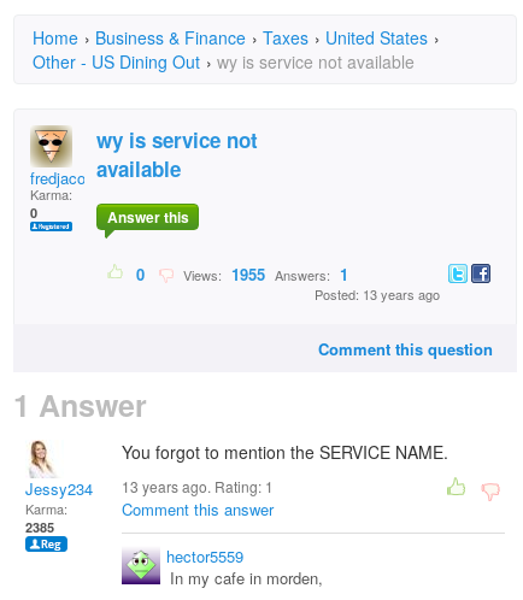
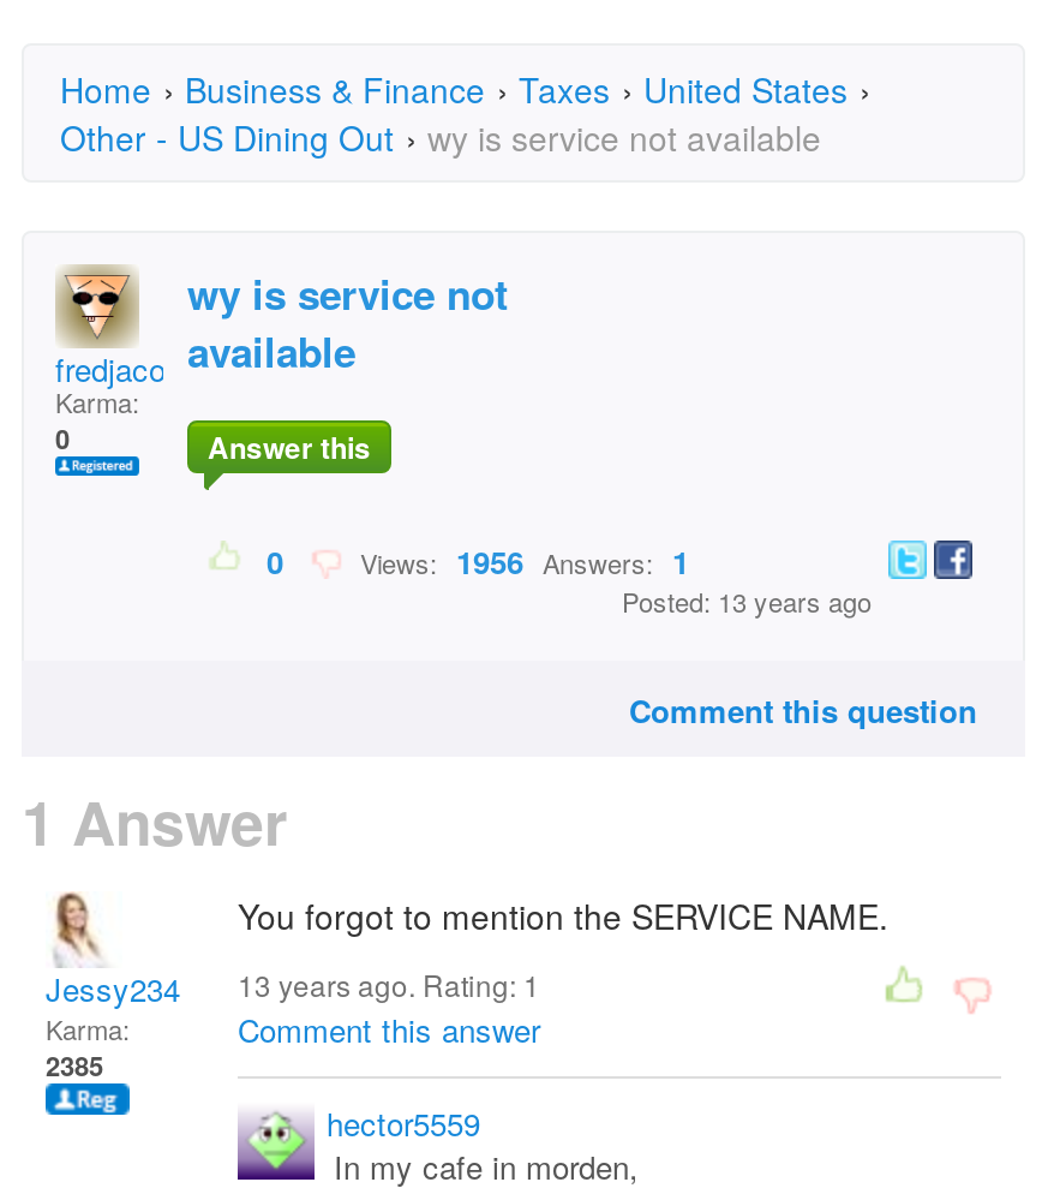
- Views: 1955 Answers: 1
+ Views: 1956 Answers: 1
